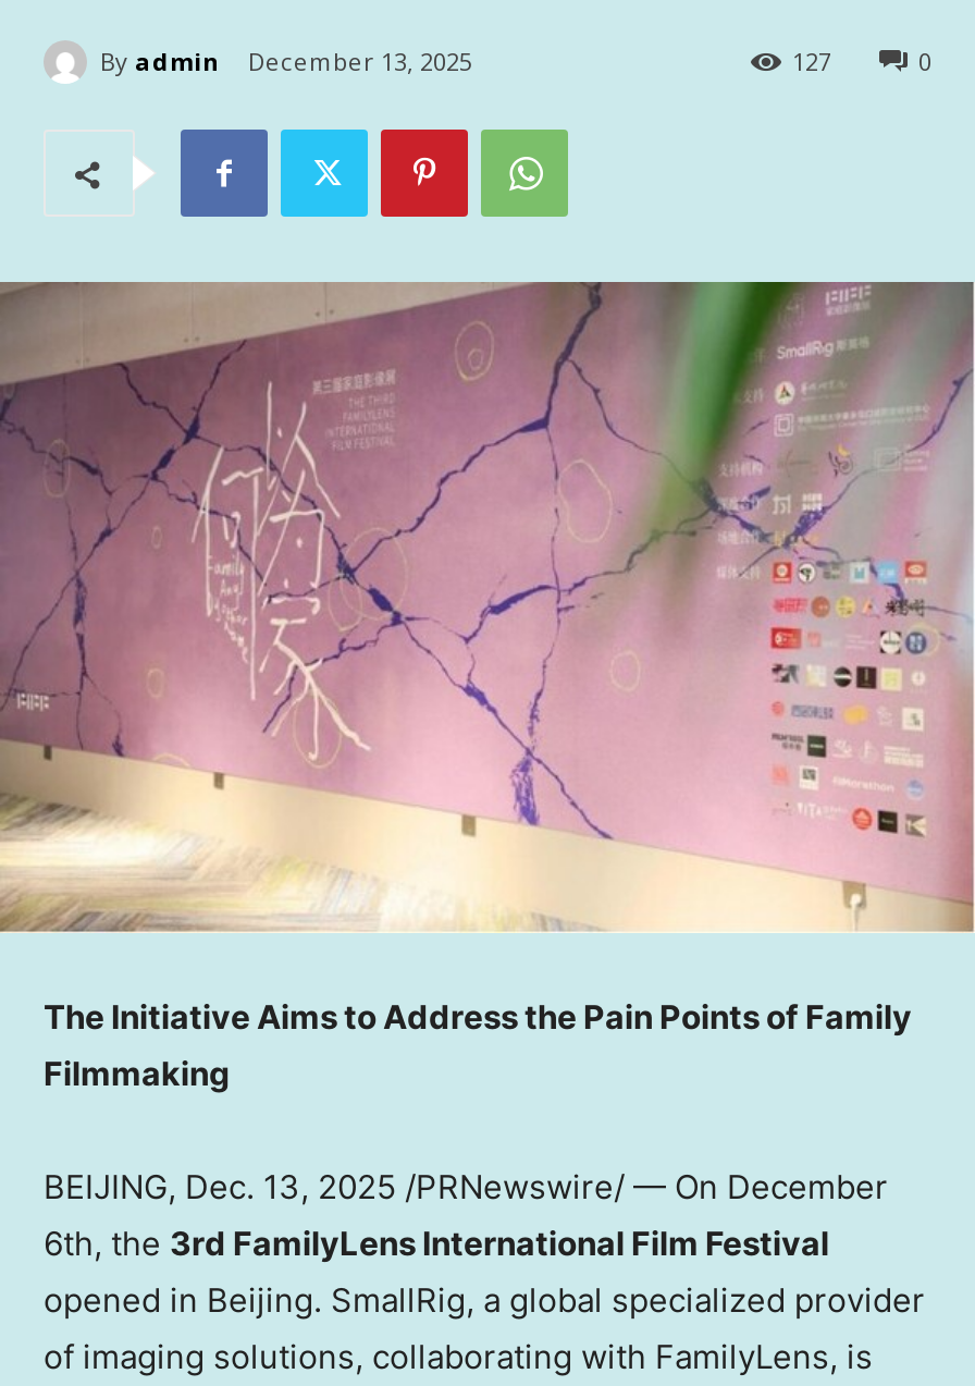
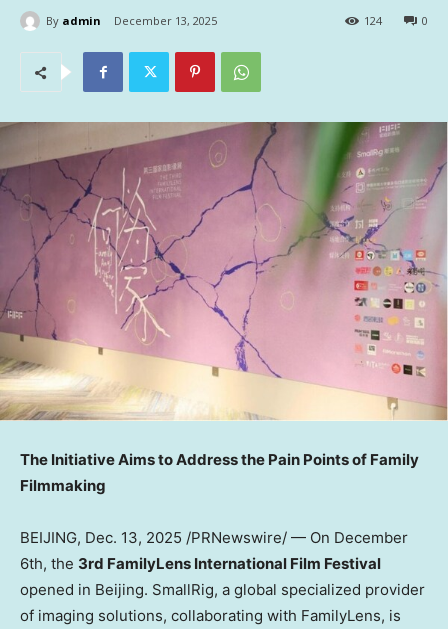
- 127
+ 124
